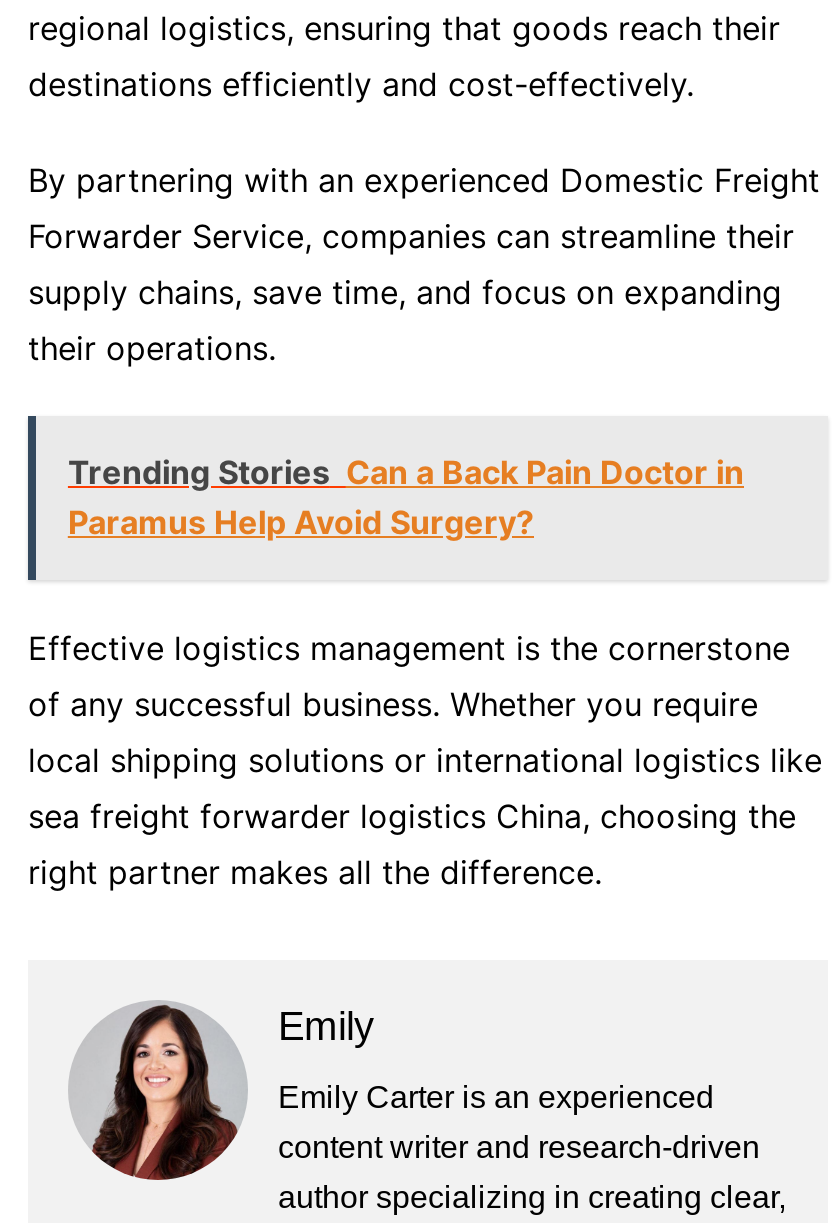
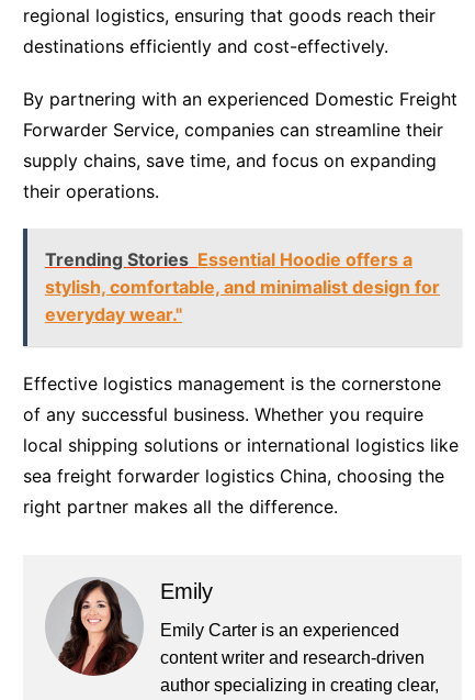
- Trending Stories Can a Back Pain Doctor in
- Paramus Help Avoid Surgery?
+ Trending Stories Essential Hoodie offers a
+ stylish, comfortable, and minimalist design for
+ everyday wear."
